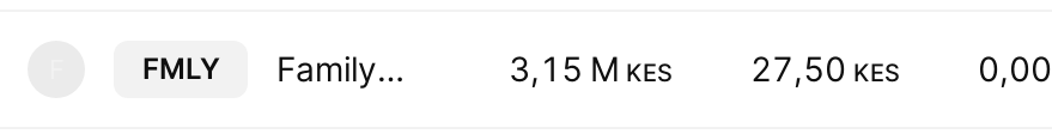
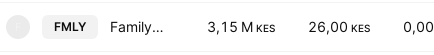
- 27,50 KES
+ 26,00 KES
